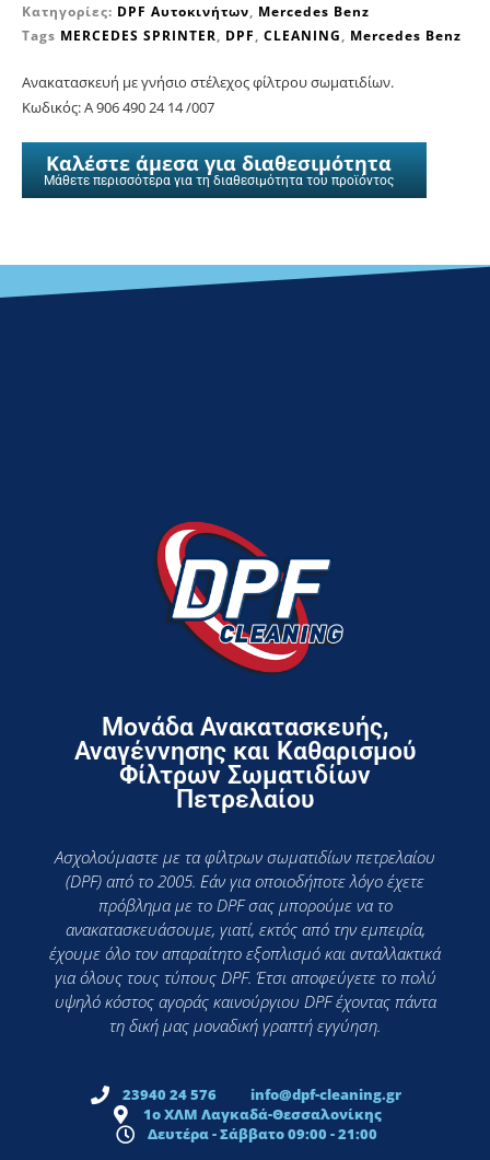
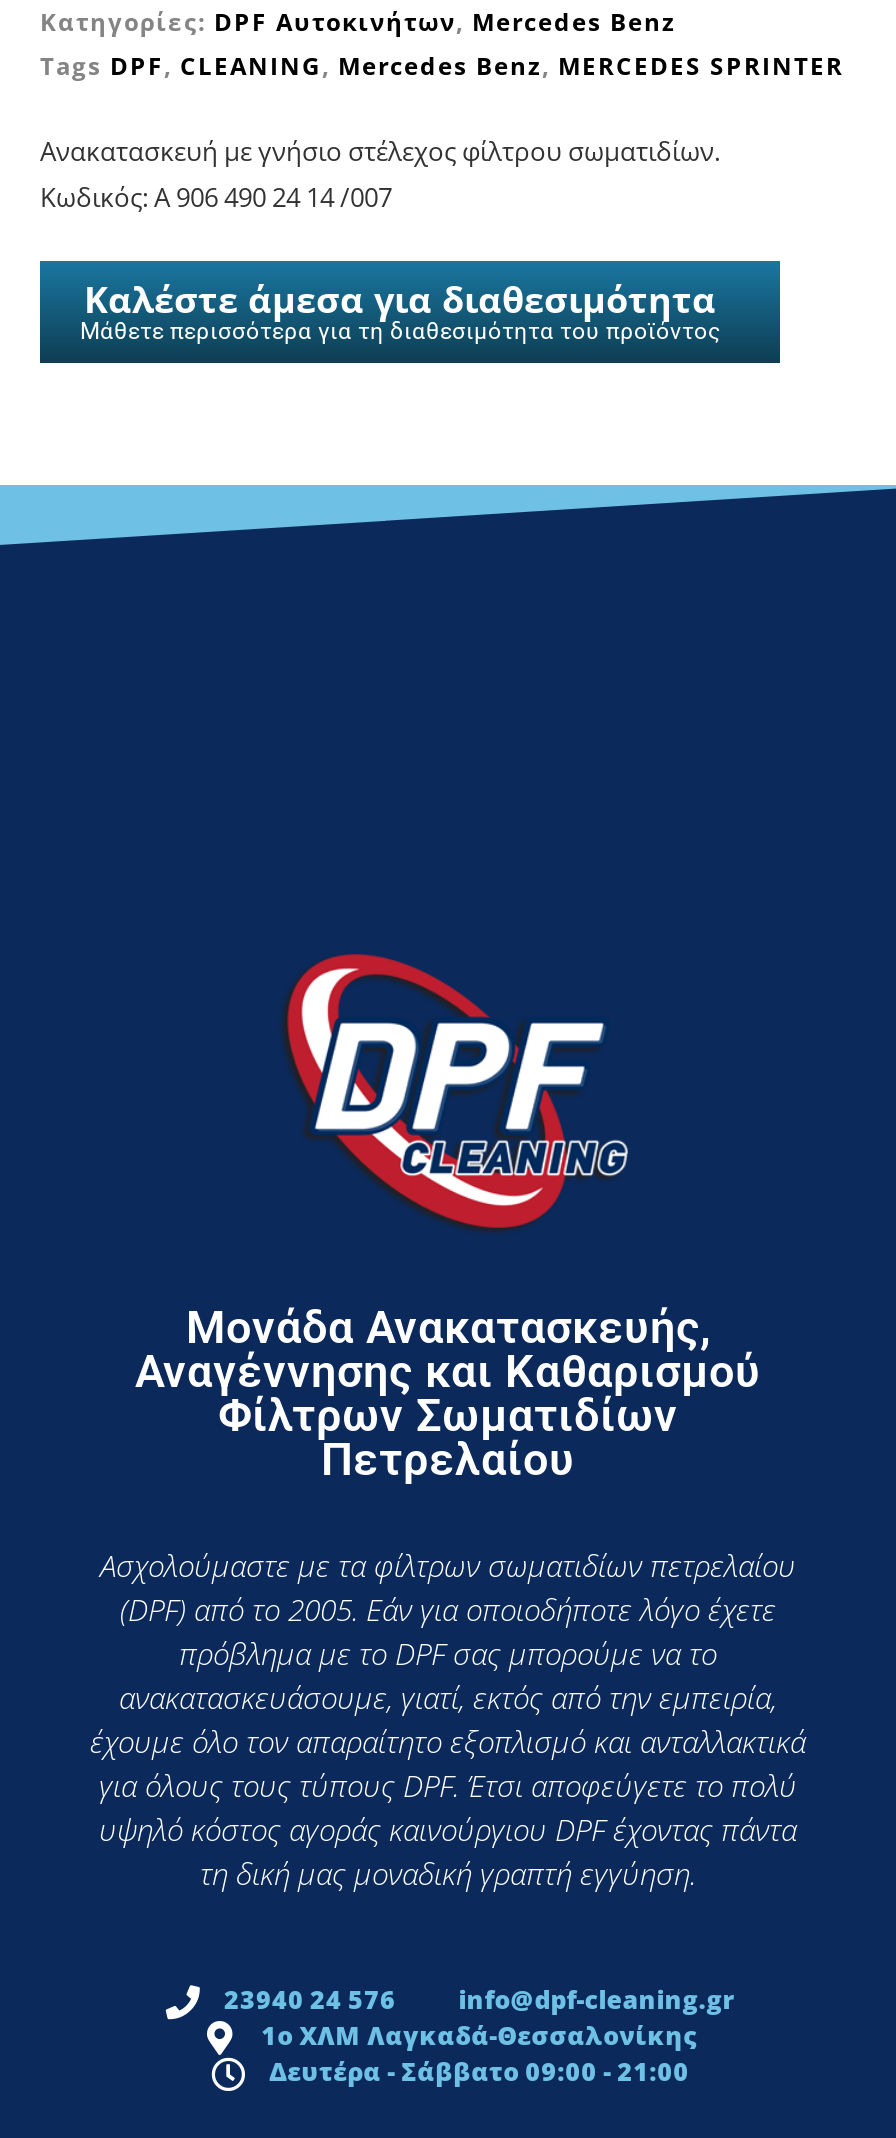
- Tags MERCEDES SPRINTER, DPF, CLEANING, Mercedes Benz
+ Tags DPF, CLEANING, Mercedes Benz, MERCEDES SPRINTER
